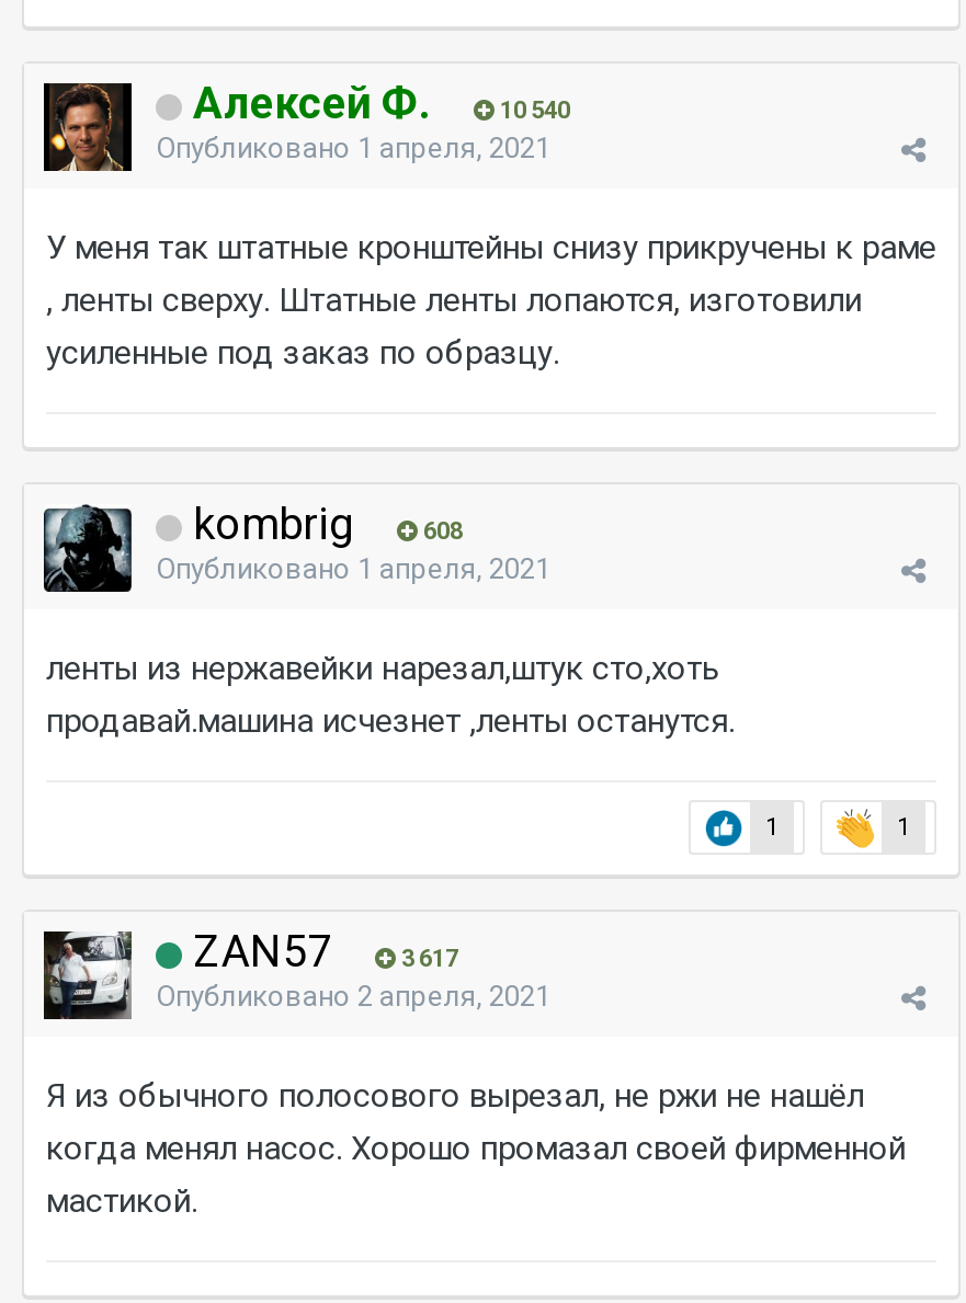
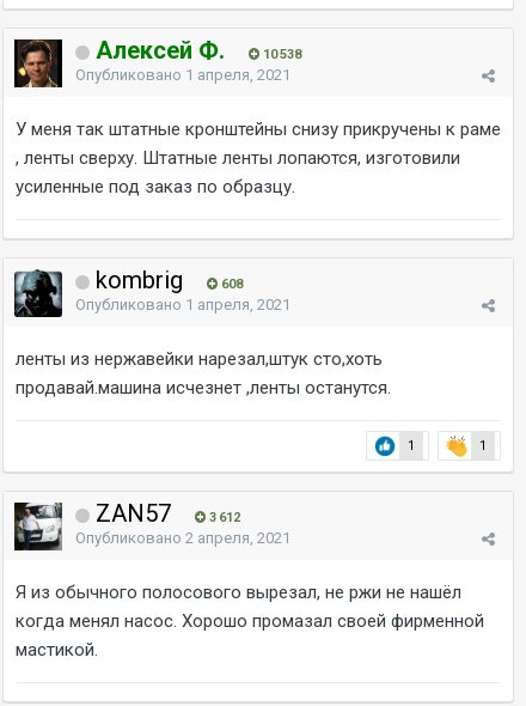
- 10 540
+ 10 538

- ZAN57 3 617
+ ZAN57 3 612
